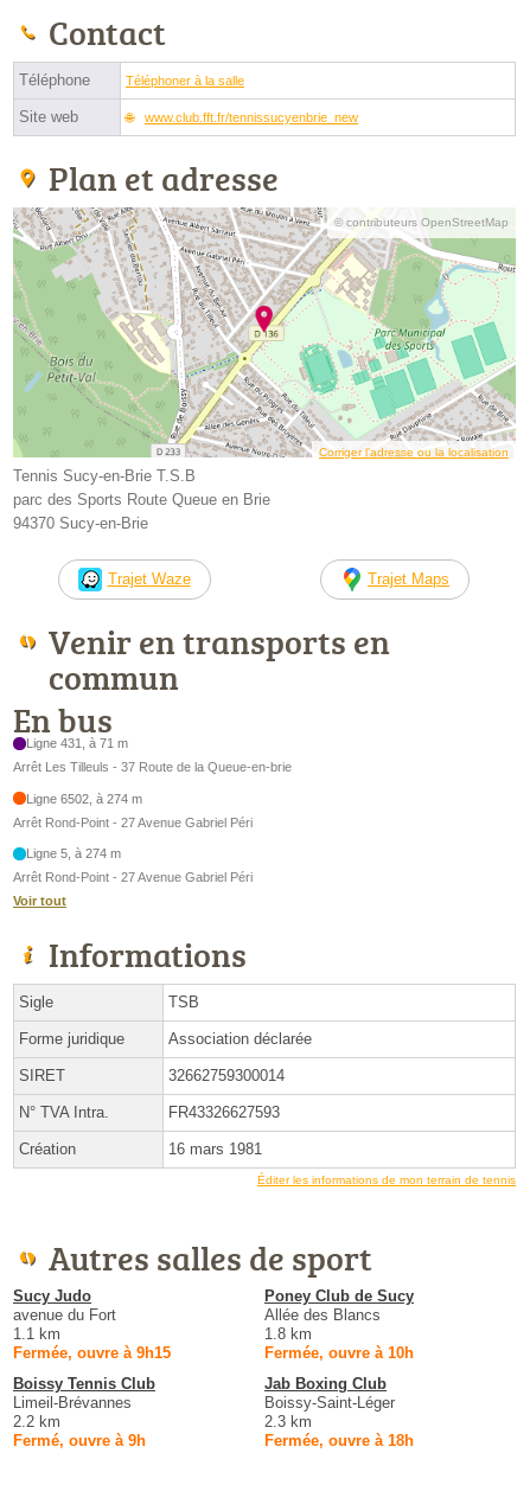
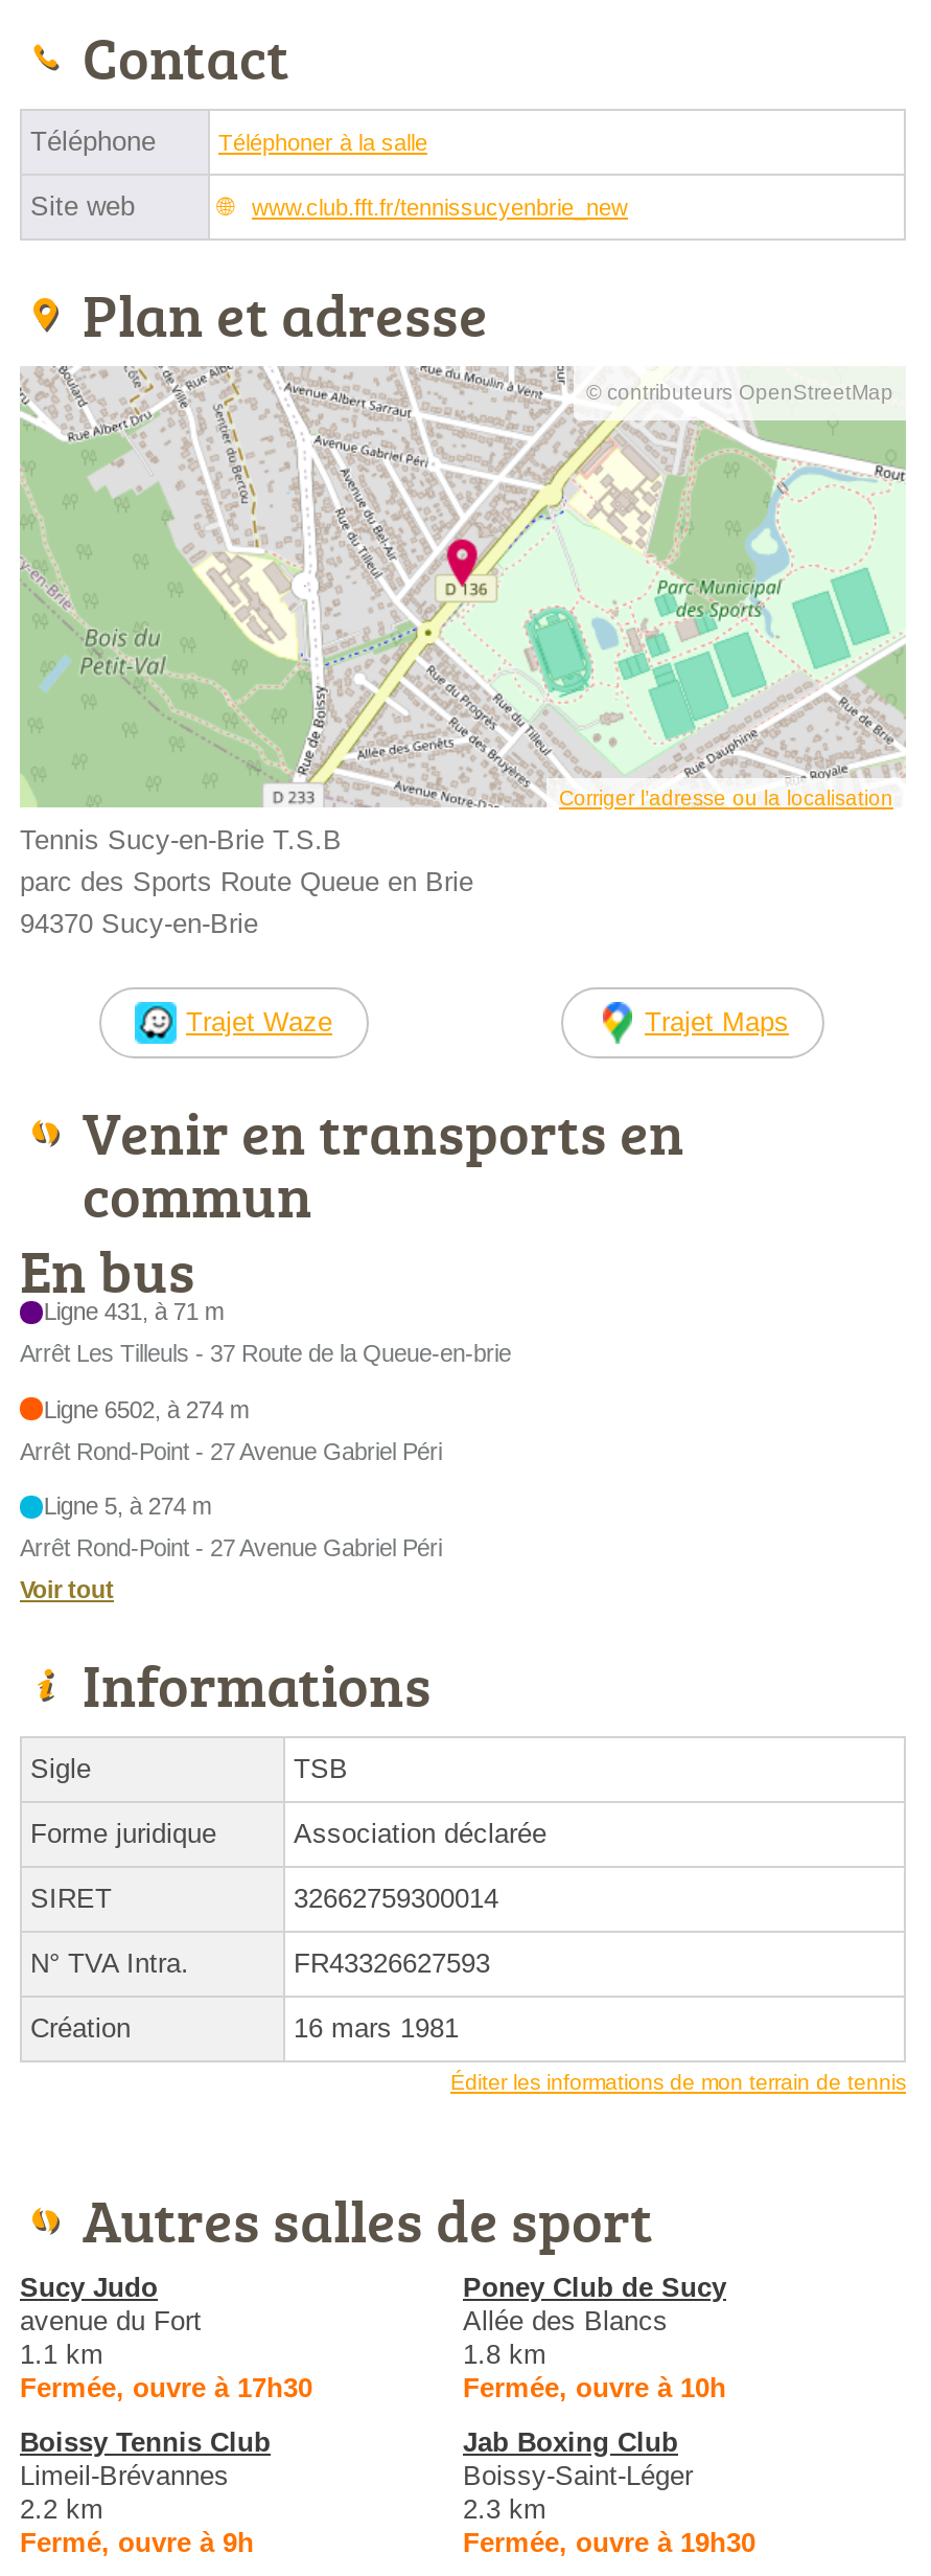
- Fermée, ouvre à 9h15
+ Fermée, ouvre à 17h30

- Fermée, ouvre à 18h
+ Fermée, ouvre à 19h30
